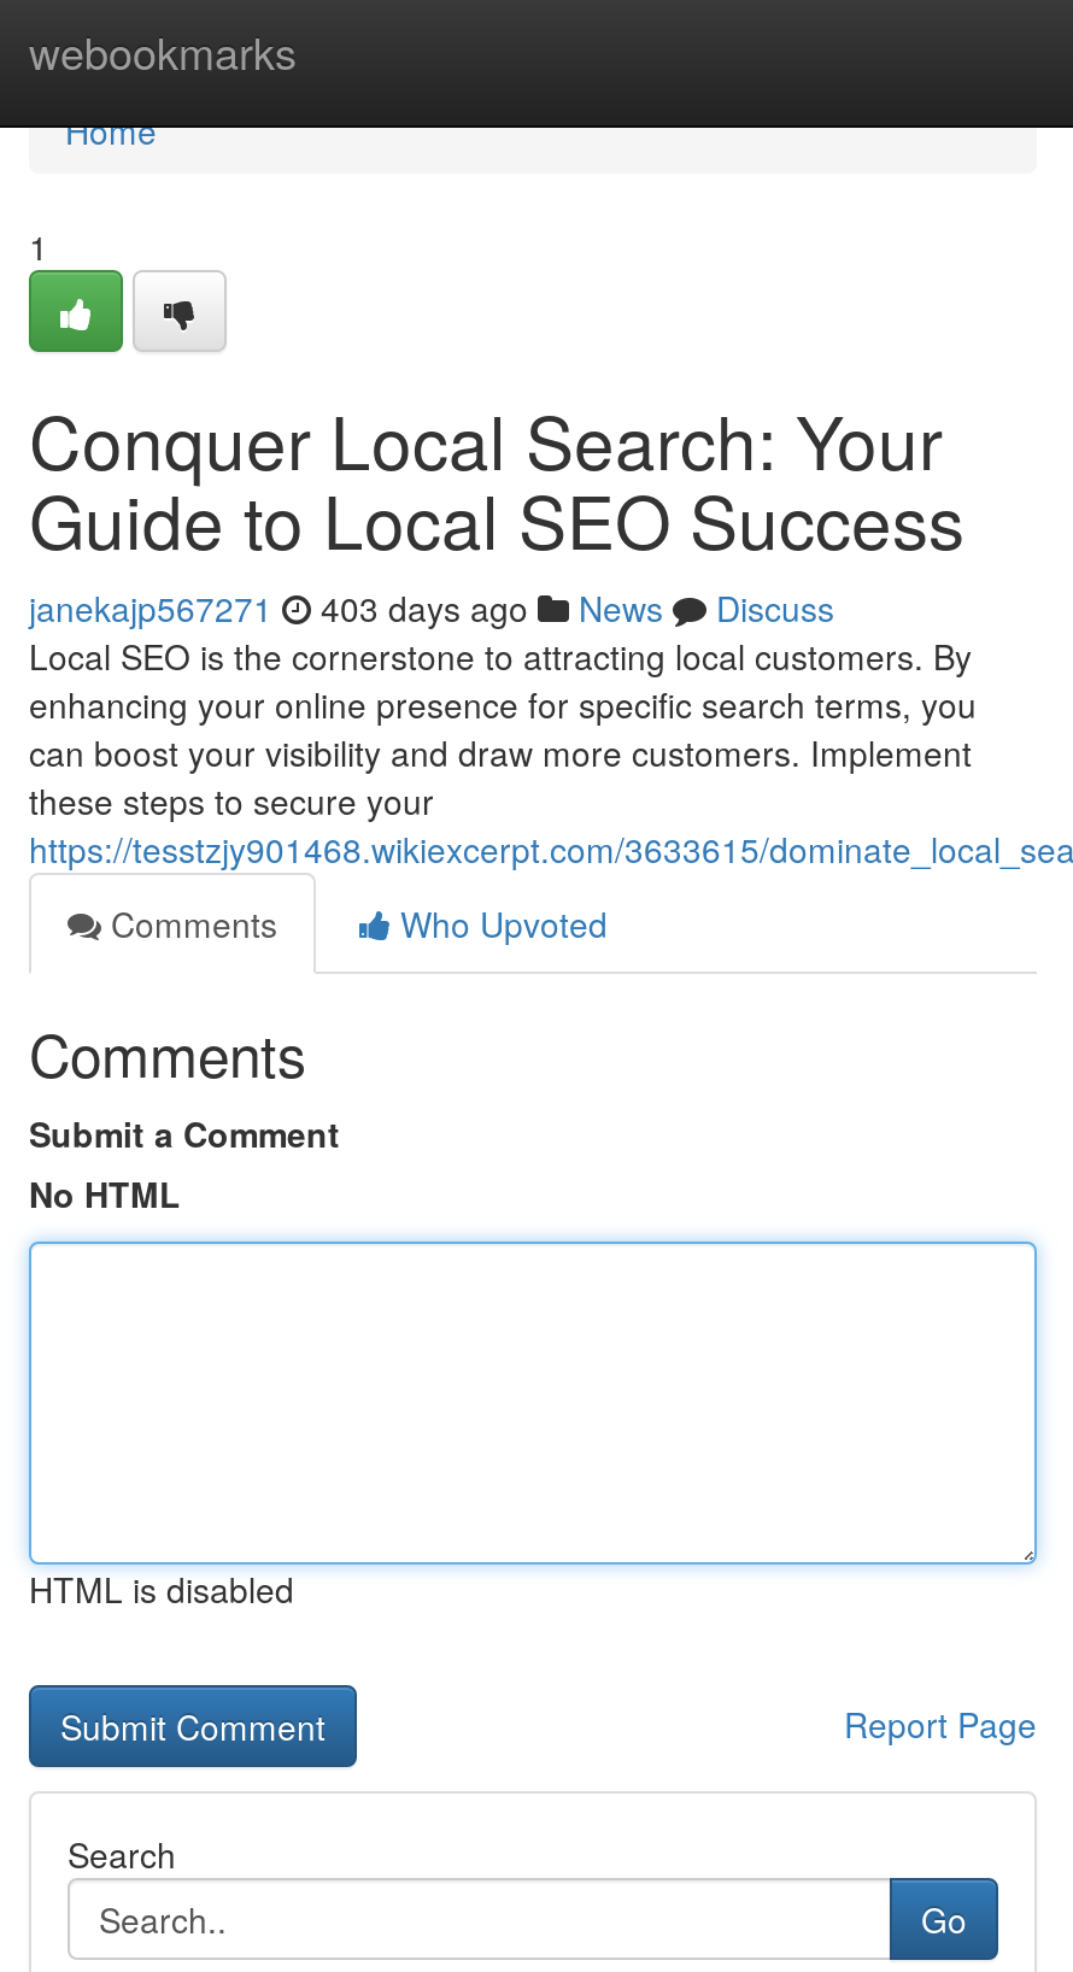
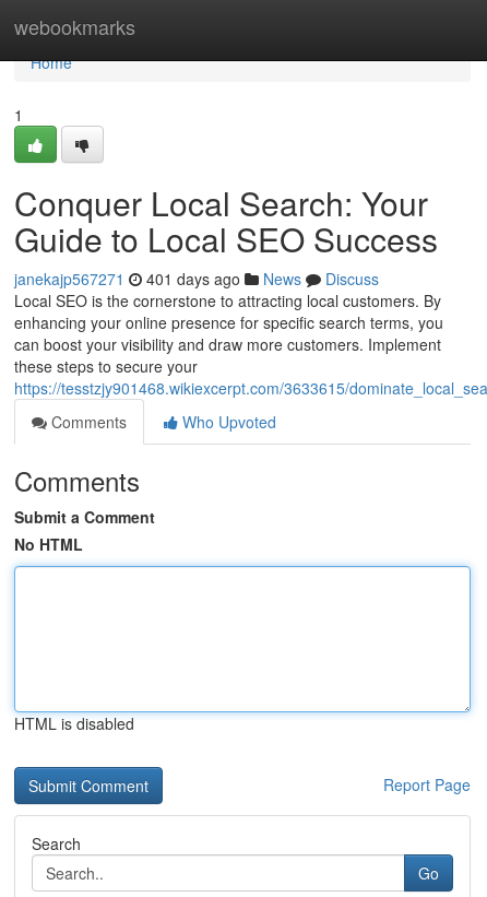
- janekajp567271 403 days ago News Discuss
+ janekajp567271 401 days ago News Discuss
